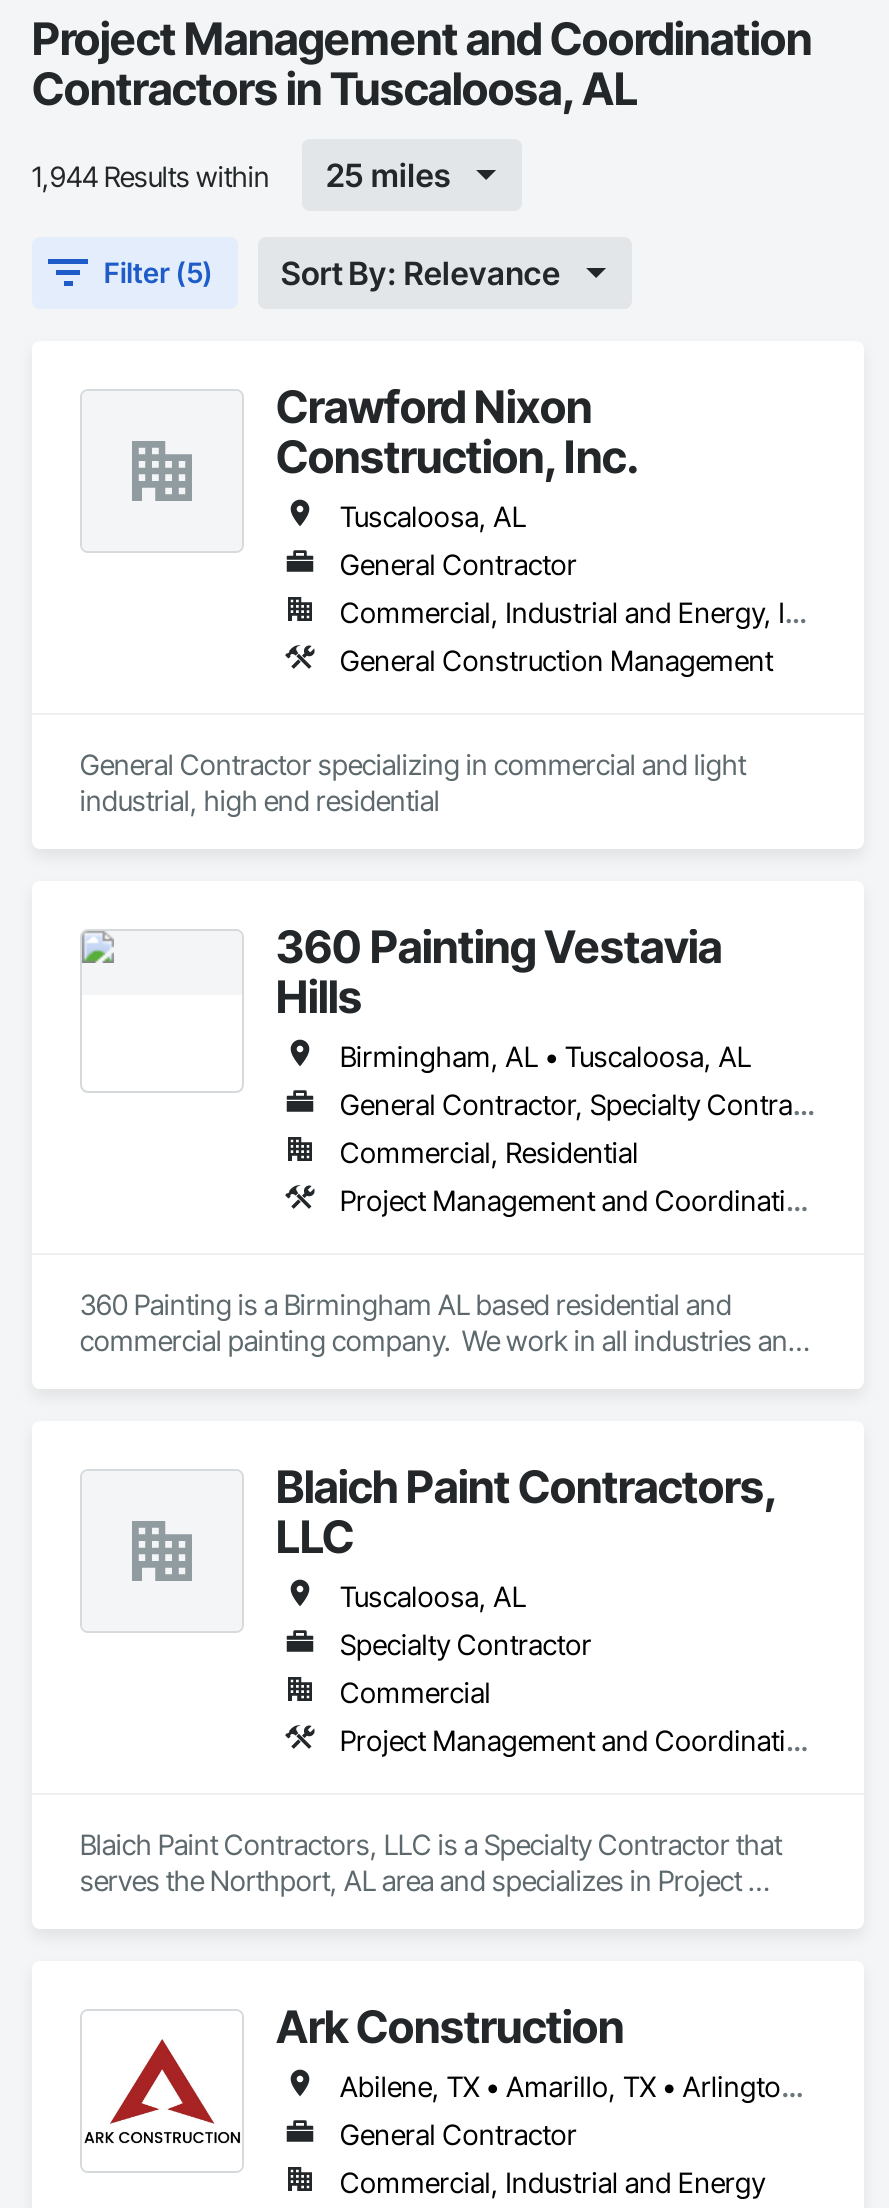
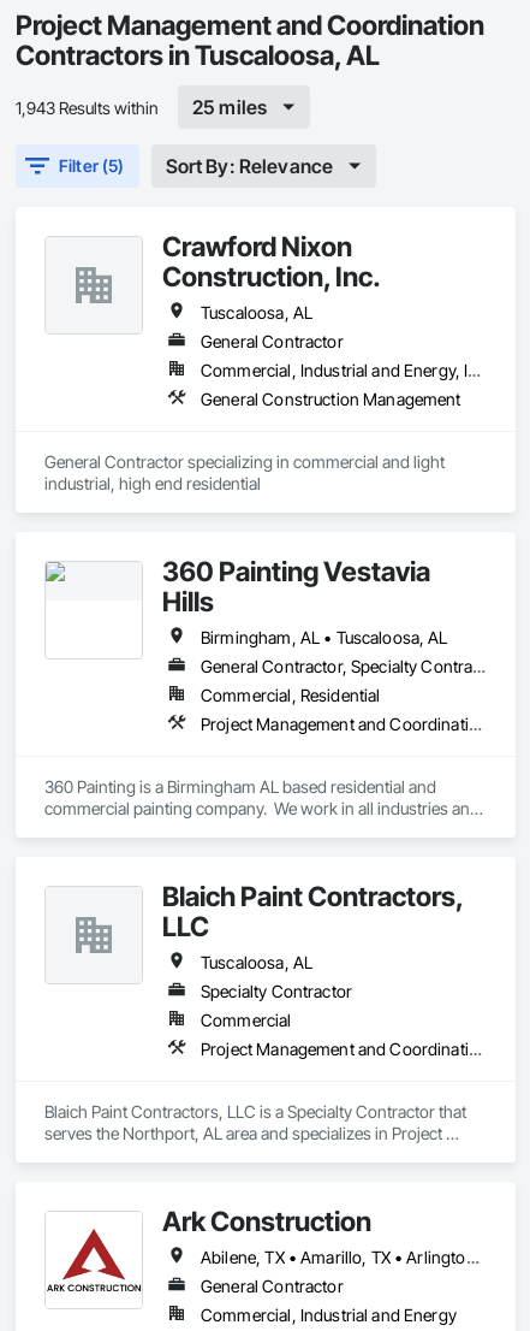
- 1,944 Results within
+ 1,943 Results within
